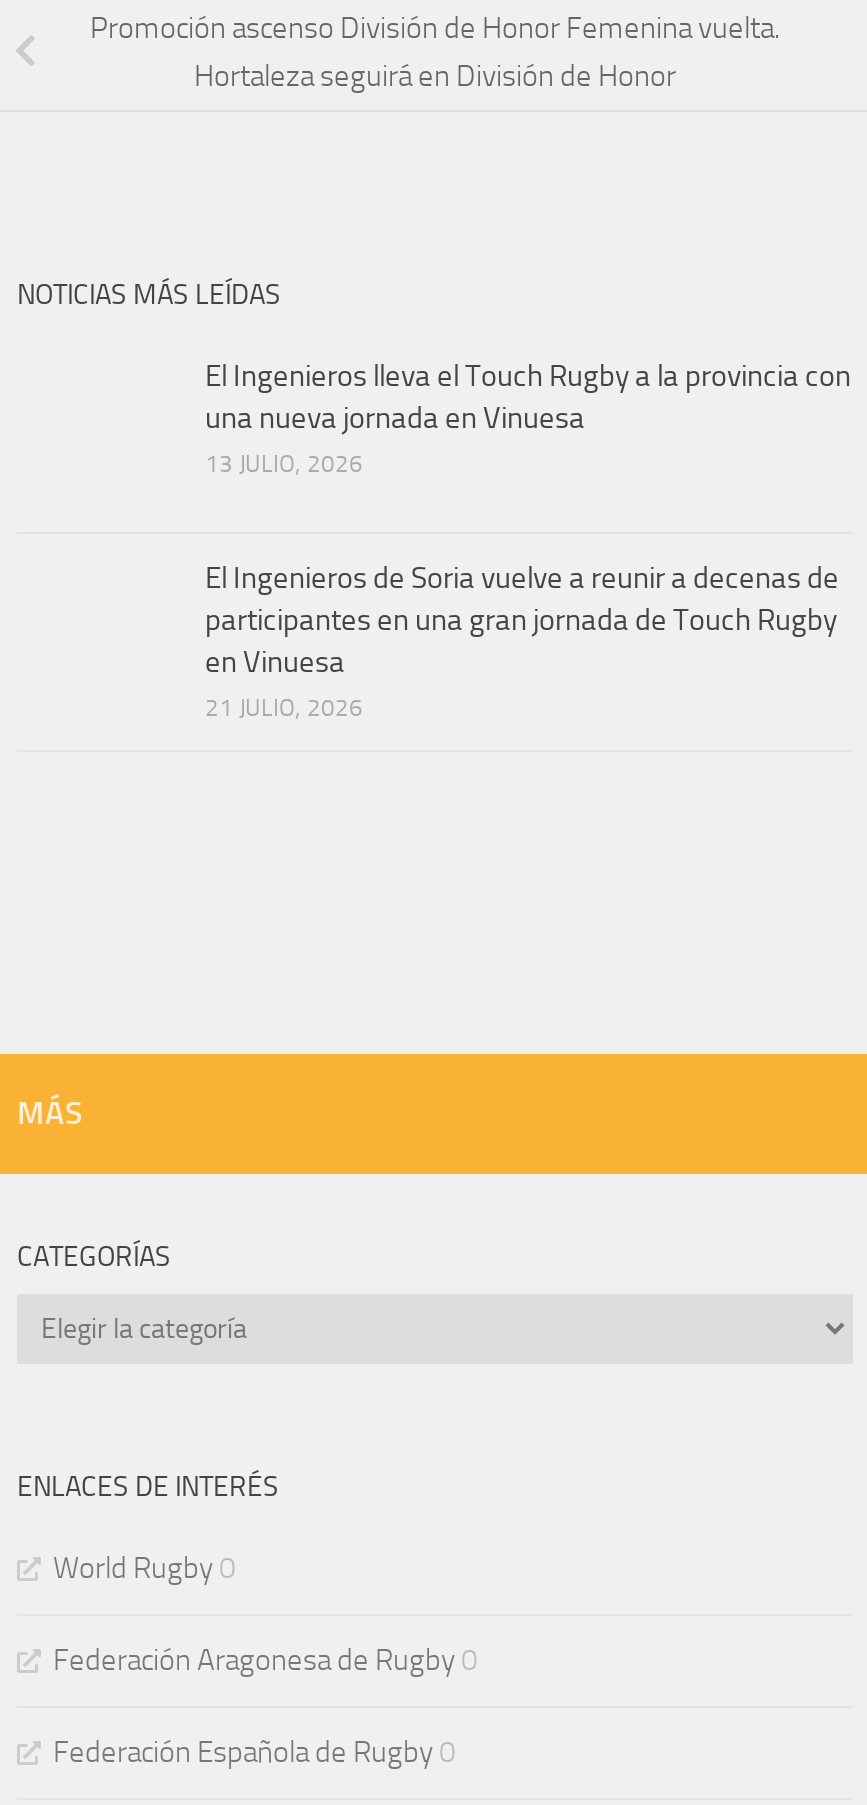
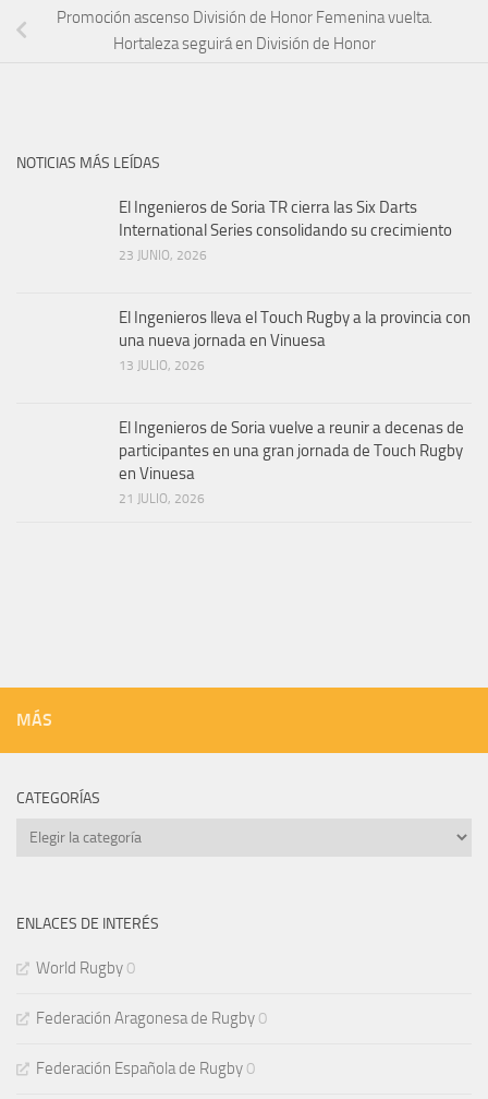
+ El Ingenieros de Soria TR cierra las Six Darts
+ International Series consolidando su crecimiento
+ 23 JUNIO, 2026
